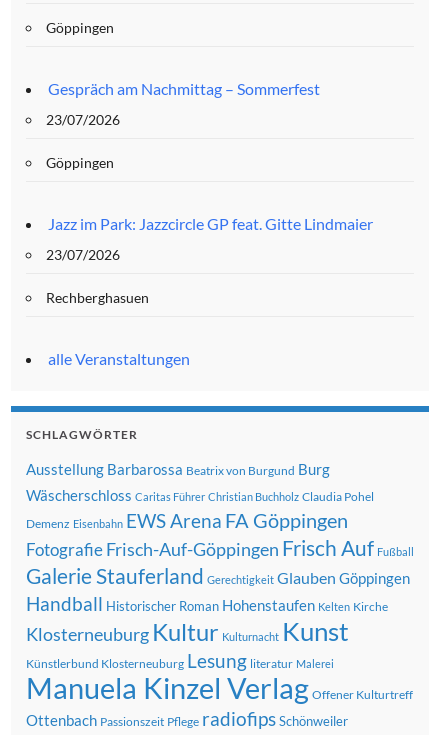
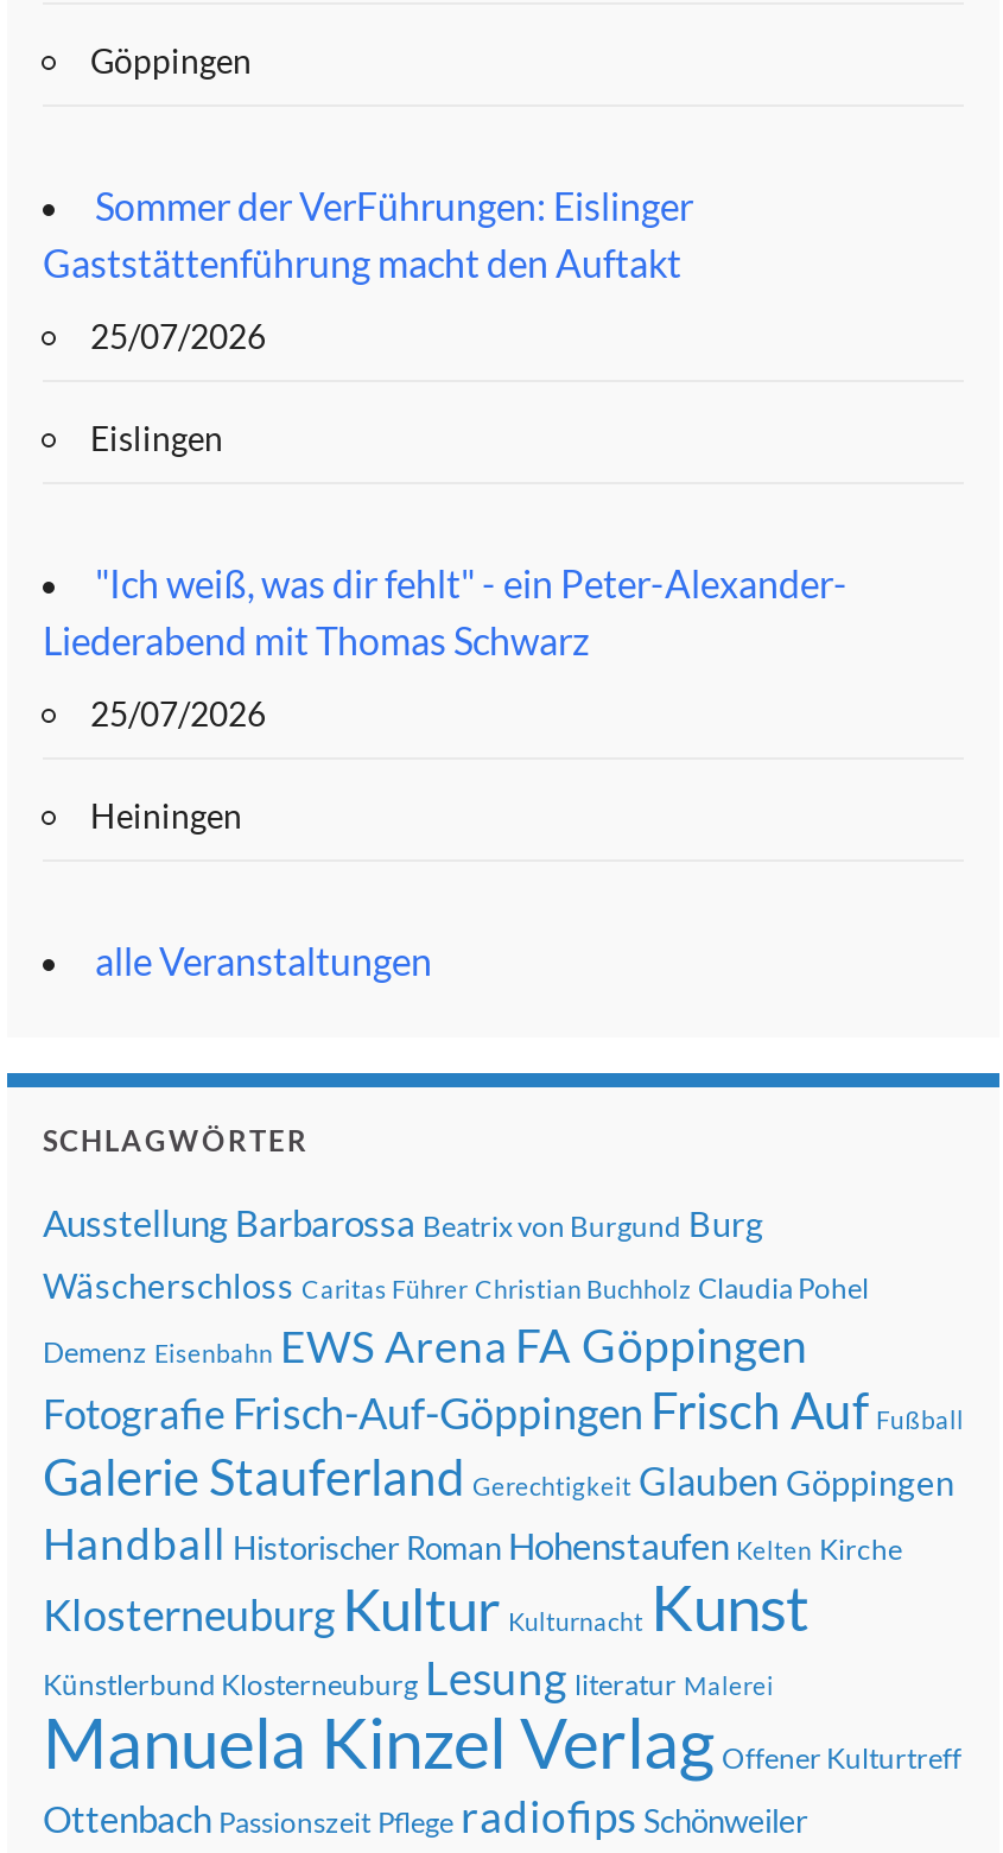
- Gespräch am Nachmittag – Sommerfest
+ Sommer der VerFührungen: Eislinger
+ Gaststättenführung macht den Auftakt

- 23/07/2026
+ 25/07/2026

- Göppingen
+ Eislingen

- Jazz im Park: Jazzcircle GP feat. Gitte Lindmaier
+ "Ich weiß, was dir fehlt" - ein Peter-Alexander-
+ Liederabend mit Thomas Schwarz

- 23/07/2026
+ 25/07/2026

- Rechberghasuen
+ Heiningen
